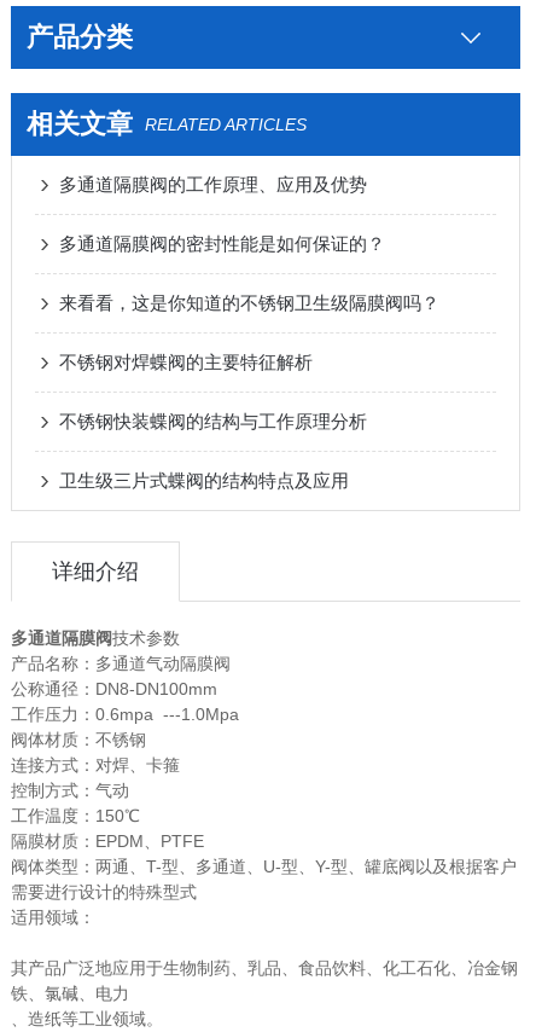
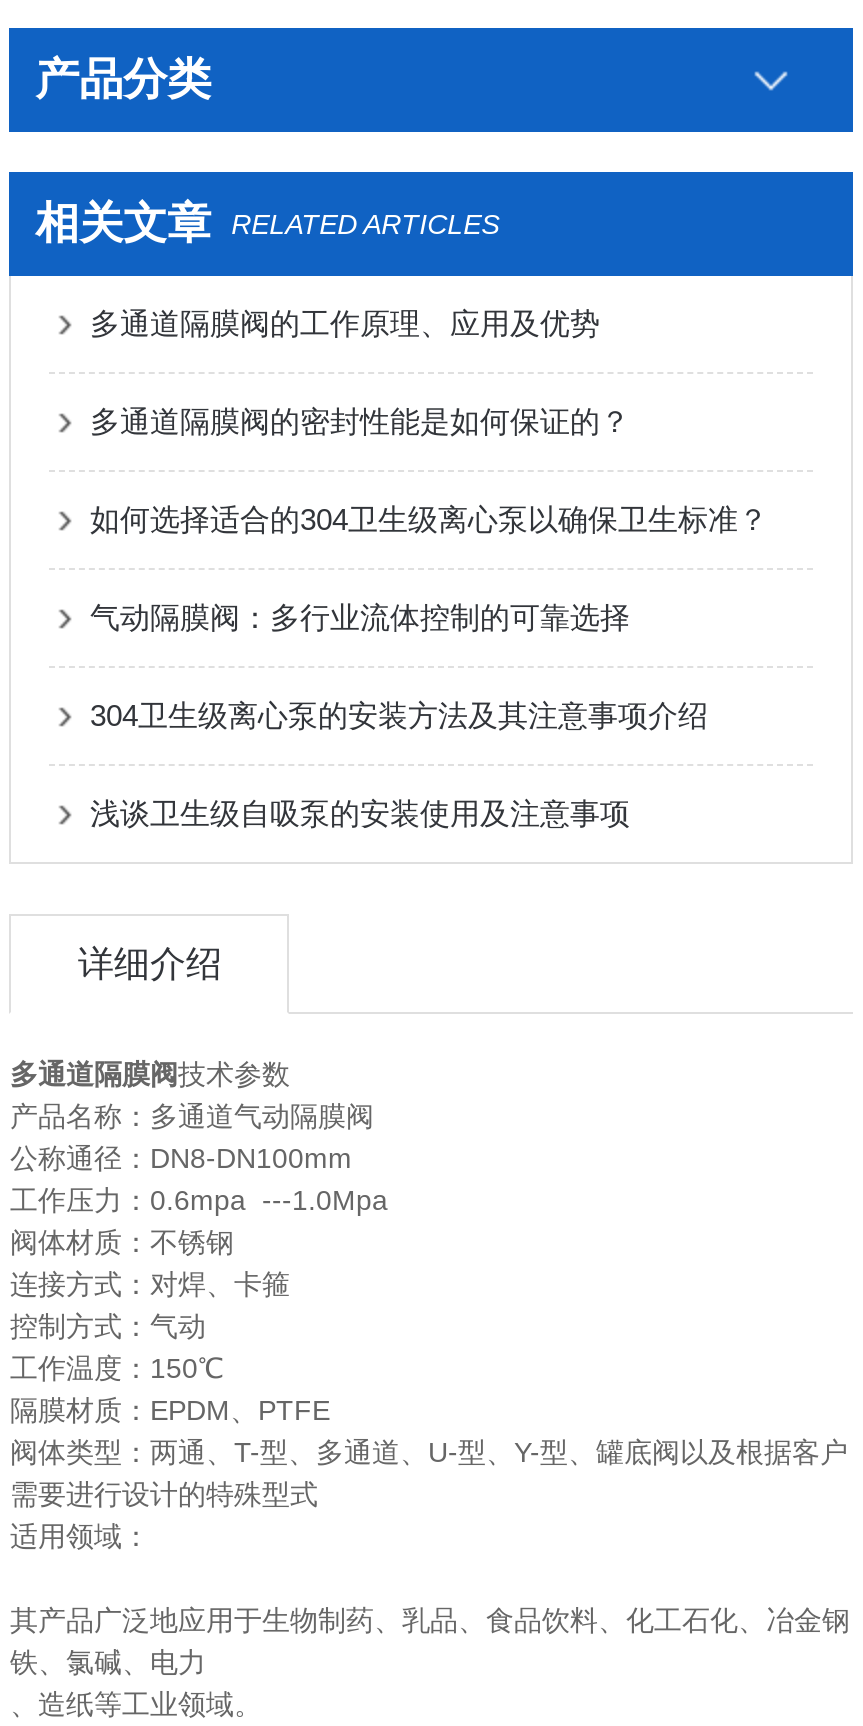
- 来看看，这是你知道的不锈钢卫生级隔膜阀吗？
+ 如何选择适合的304卫生级离心泵以确保卫生标准？

- 不锈钢对焊蝶阀的主要特征解析
+ 气动隔膜阀：多行业流体控制的可靠选择

- 不锈钢快装蝶阀的结构与工作原理分析
+ 304卫生级离心泵的安装方法及其注意事项介绍

- 卫生级三片式蝶阀的结构特点及应用
+ 浅谈卫生级自吸泵的安装使用及注意事项
